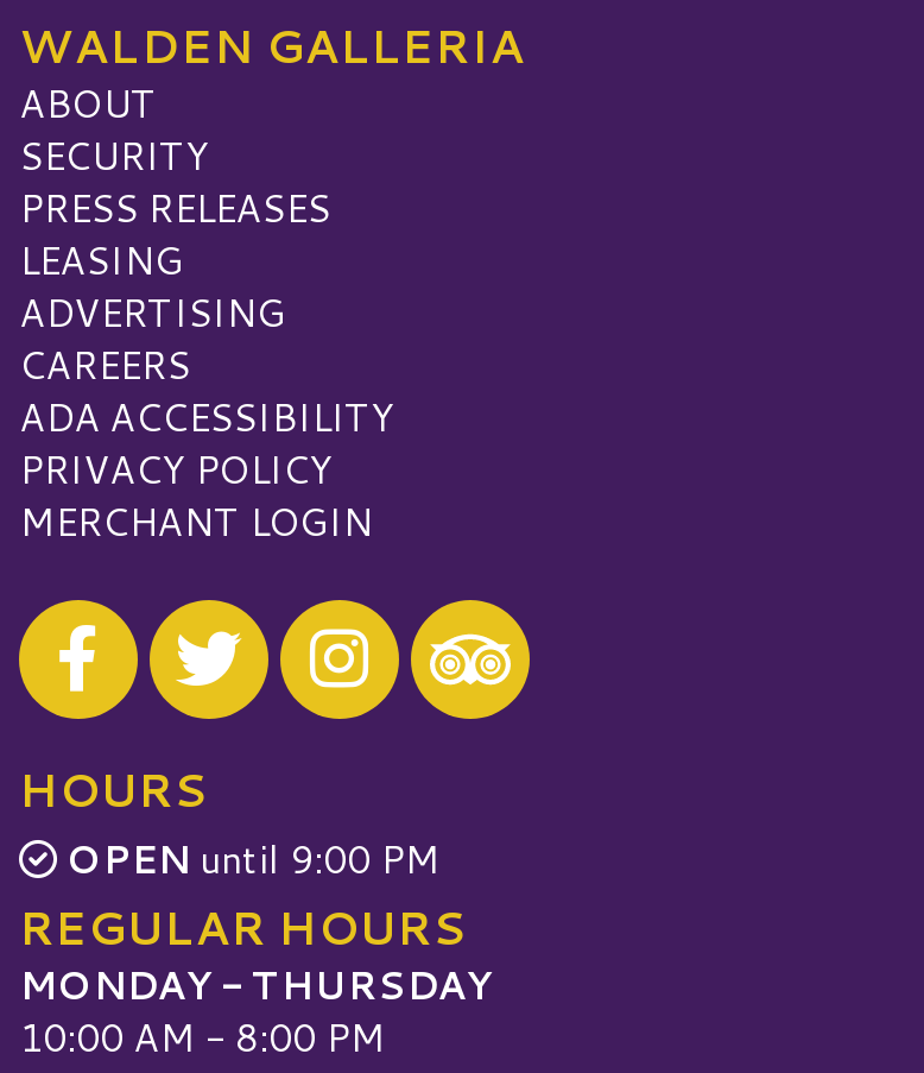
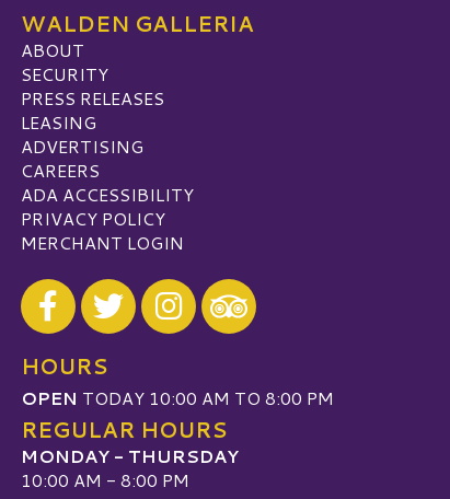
- OPEN until 9:00 PM
+ OPEN TODAY 10:00 AM TO 8:00 PM
